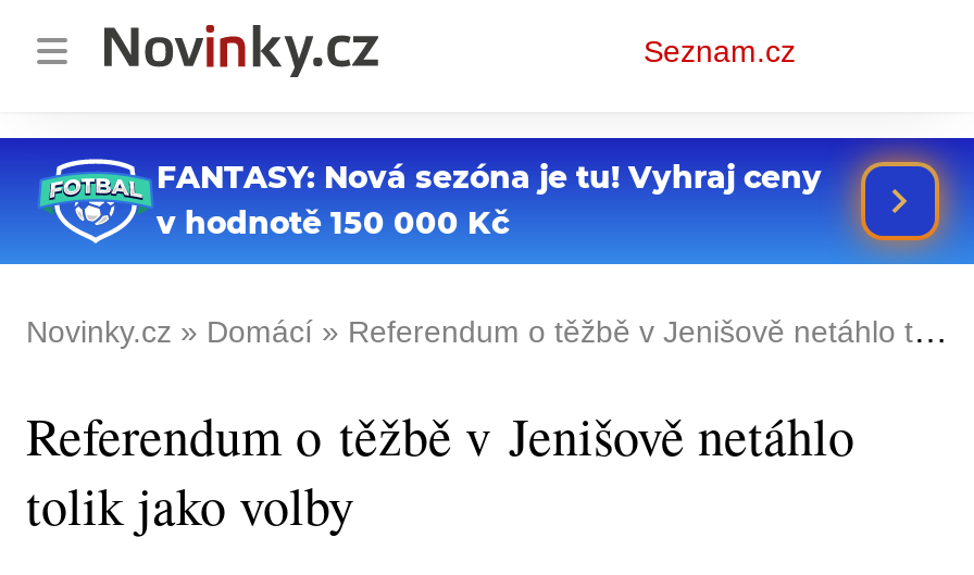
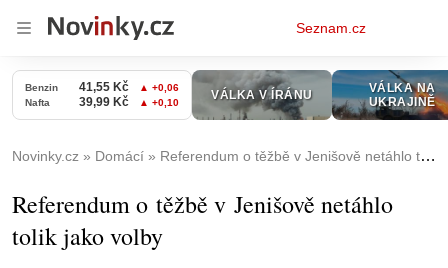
- [image]
+ [image]
